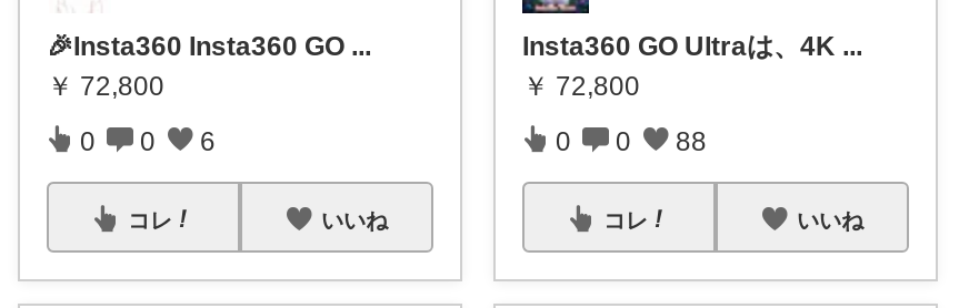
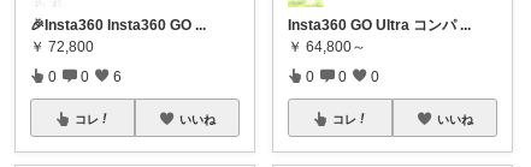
- Insta360 GO Ultraは、4K ...
- ￥ 72,800
+ Insta360 GO Ultra コンパ ...
+ ￥ 64,800～

- 0 0 88
+ 0 0 0
